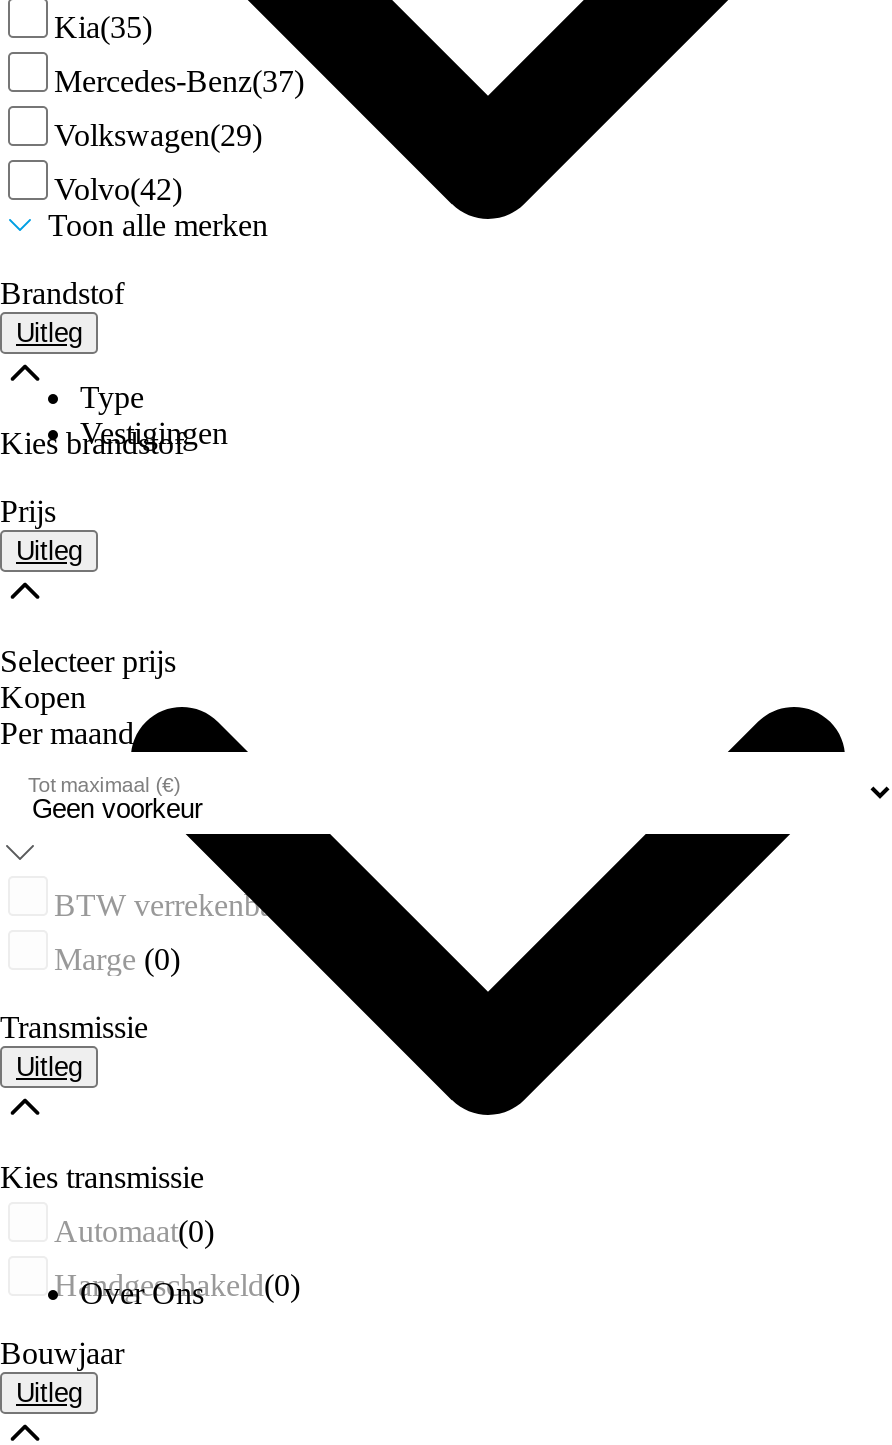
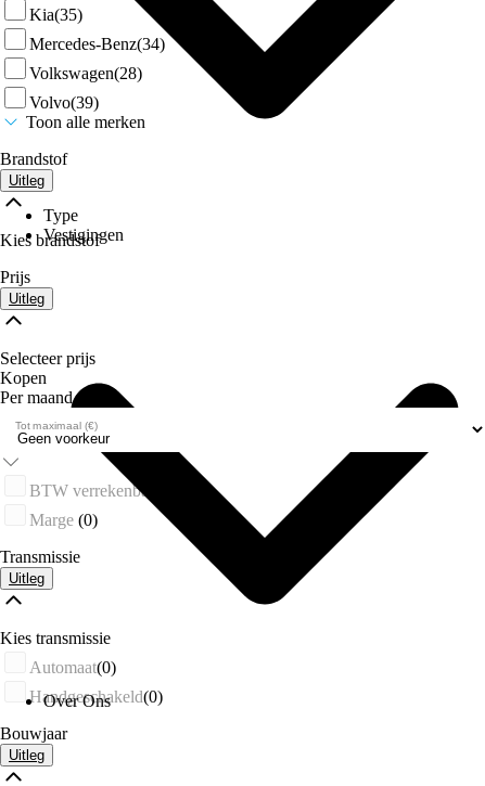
- Mercedes-Benz(37)
+ Mercedes-Benz(34)

- Volkswagen(29)
+ Volkswagen(28)

- Volvo(42)
+ Volvo(39)
